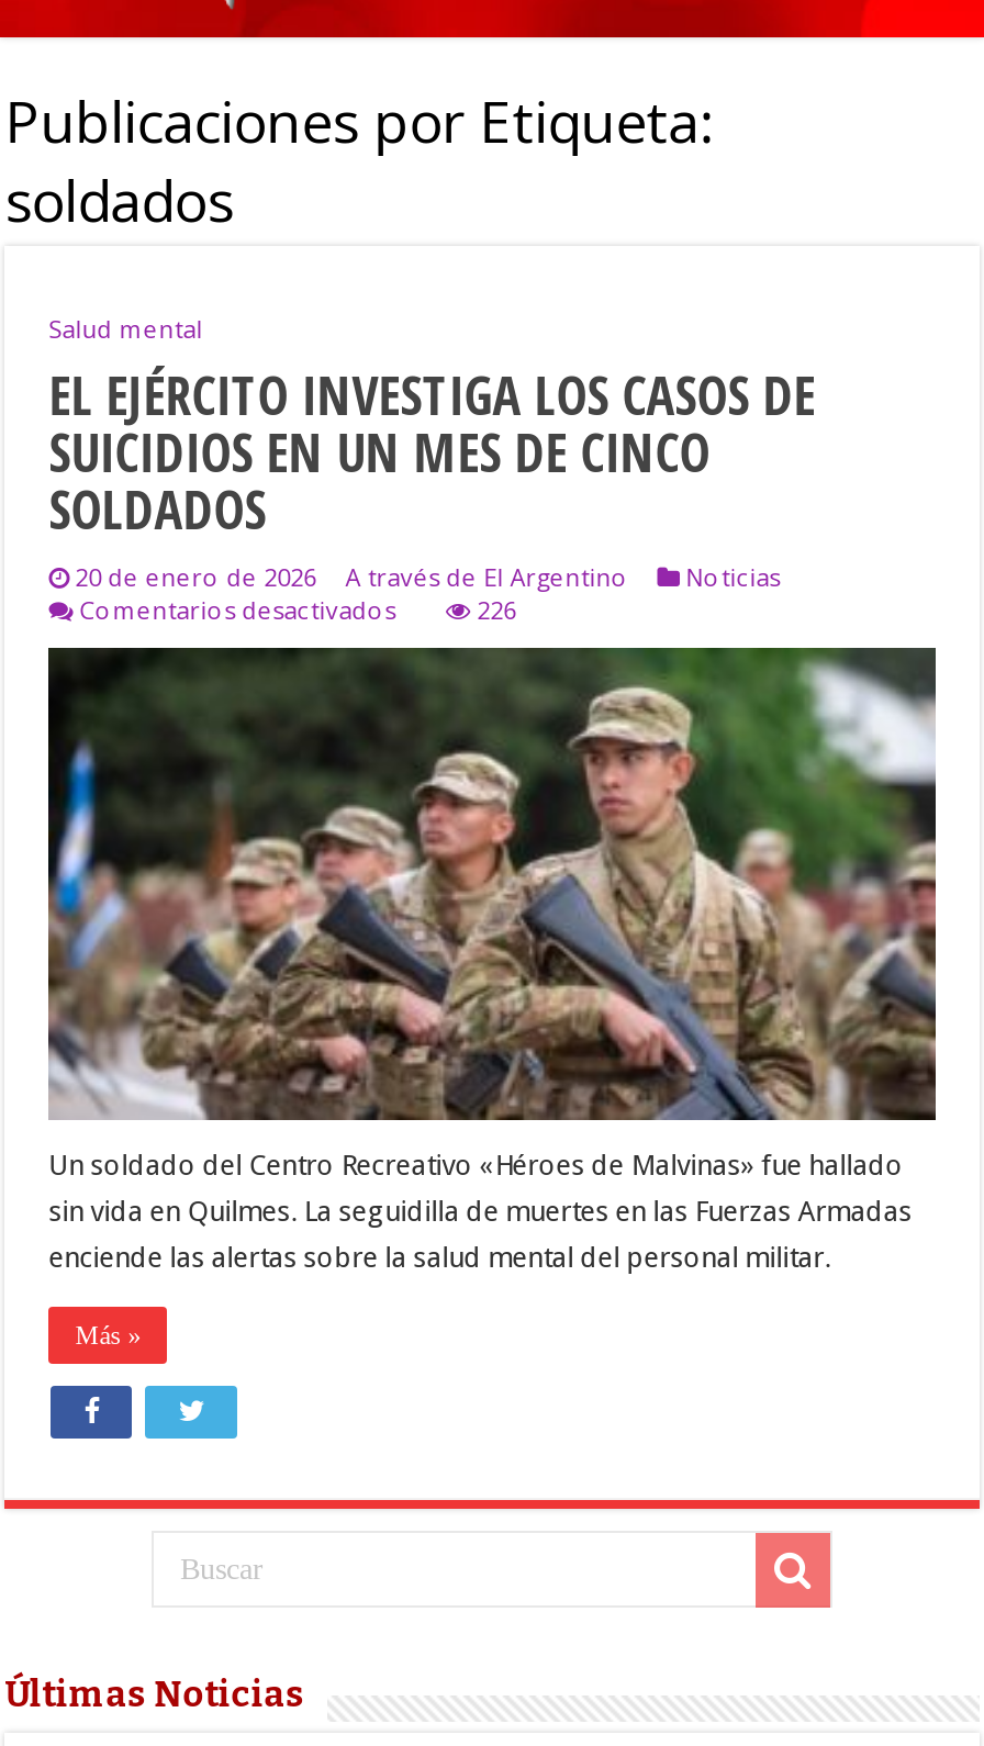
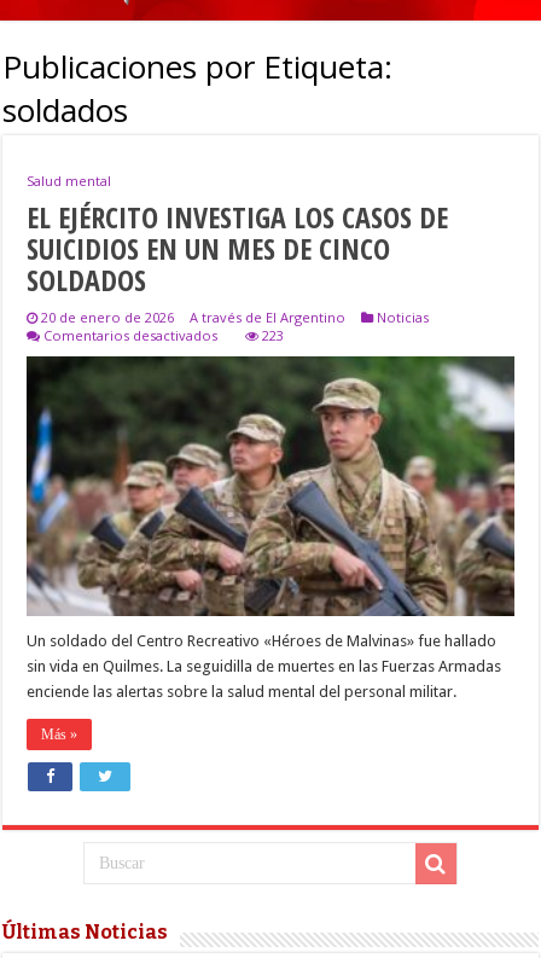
- 226
+ 223
